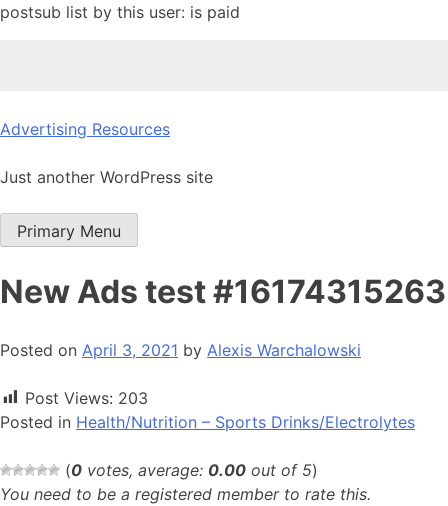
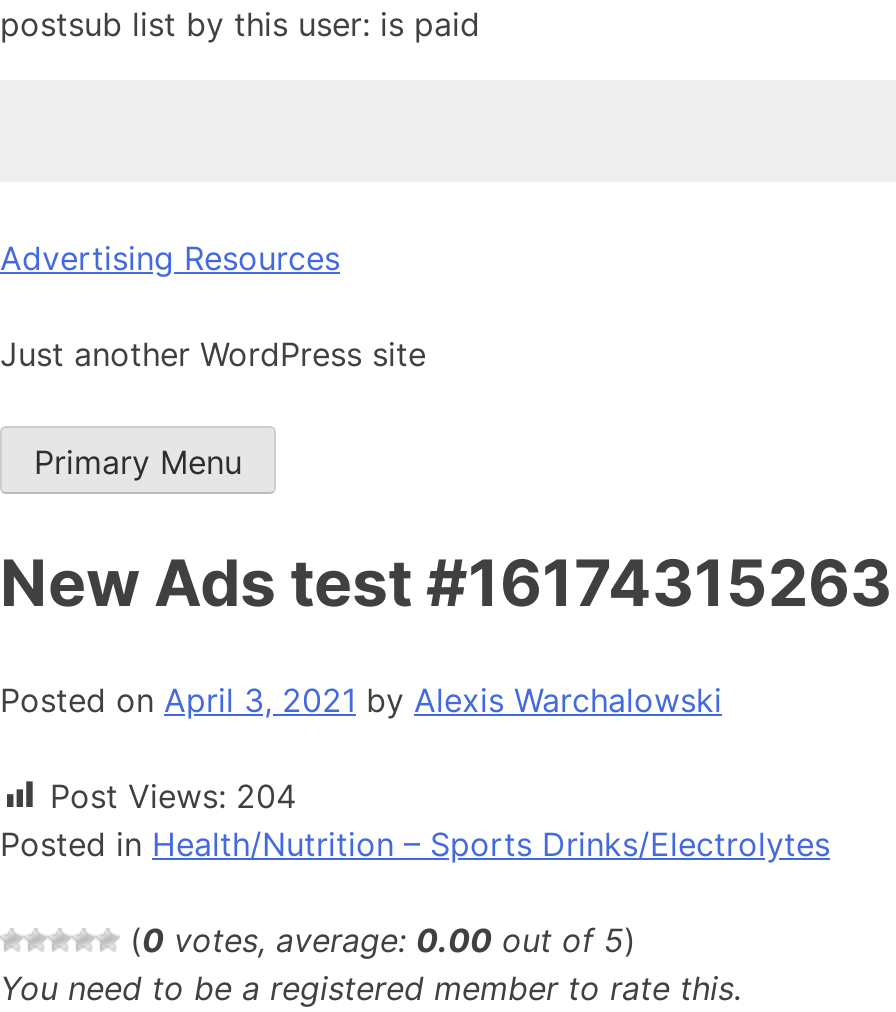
- Post Views: 203
+ Post Views: 204
